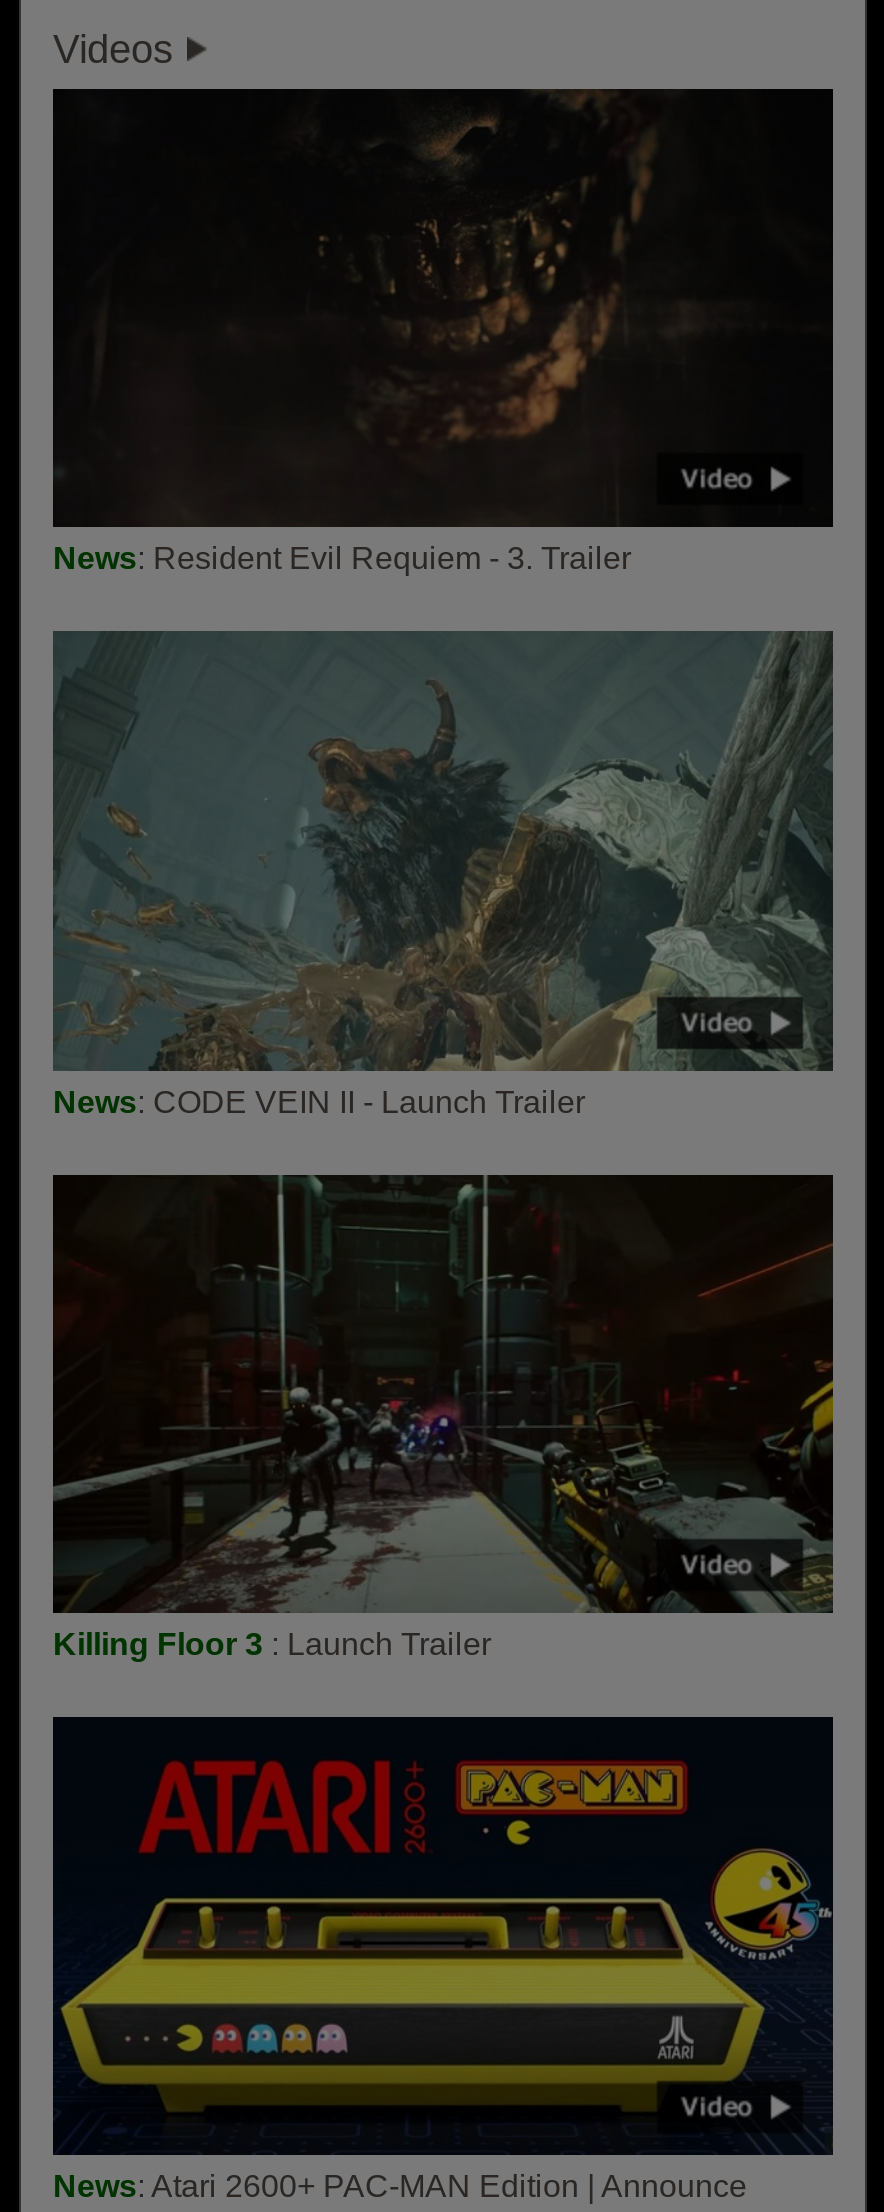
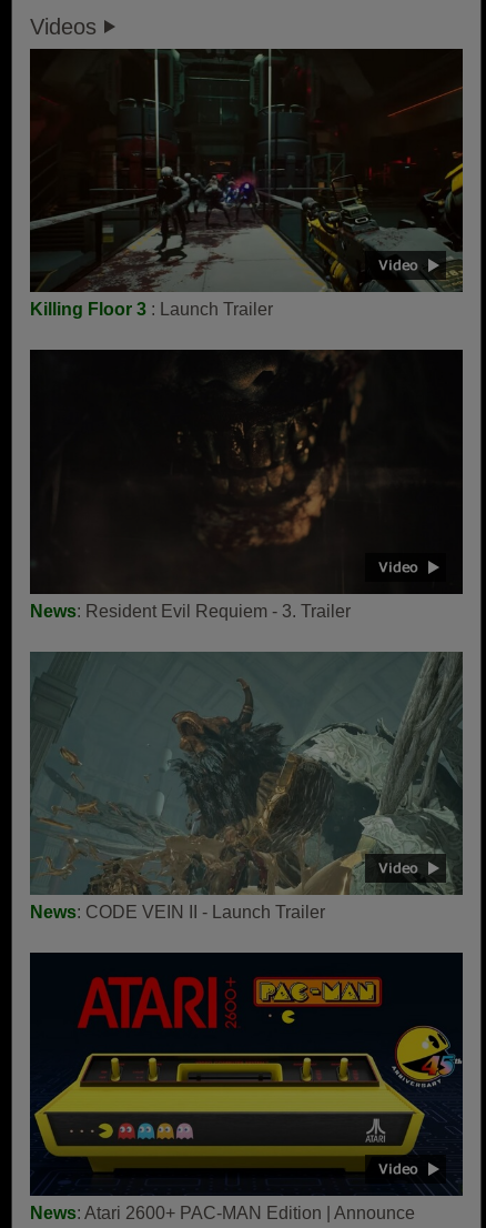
moved down: [image] | News: Resident Evil Requiem - 3. Trailer | News: CODE VEIN II - Launch Trailer

moved up: [image] | Killing Floor 3: Launch Trailer
